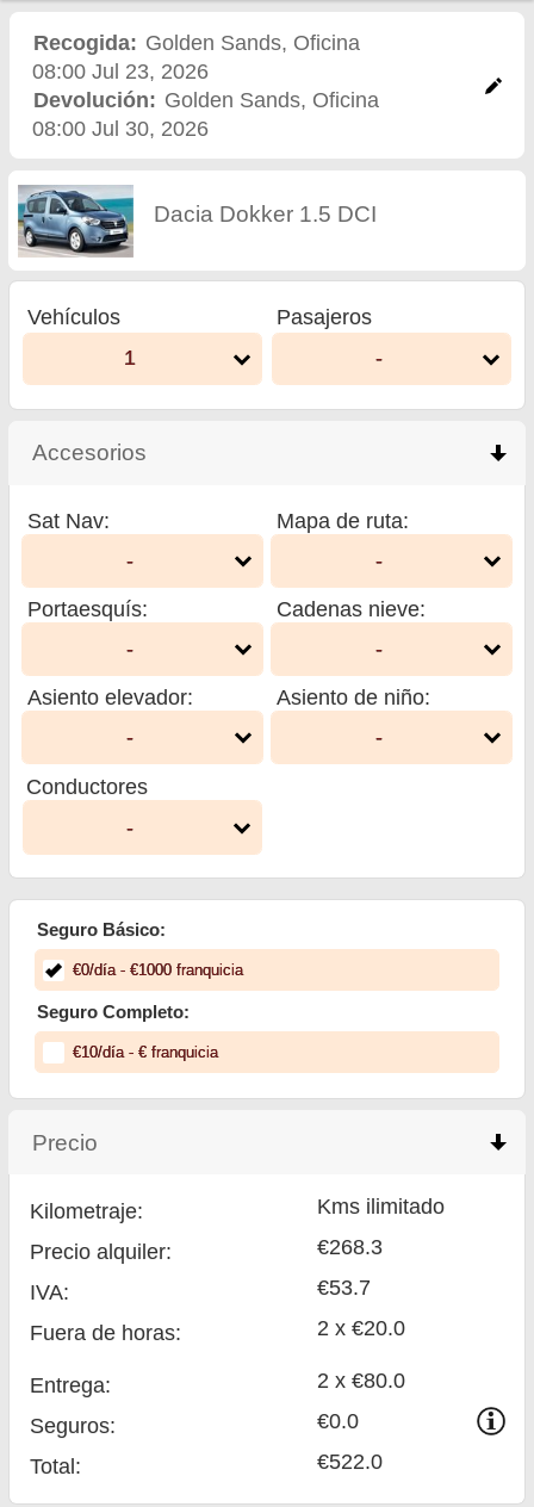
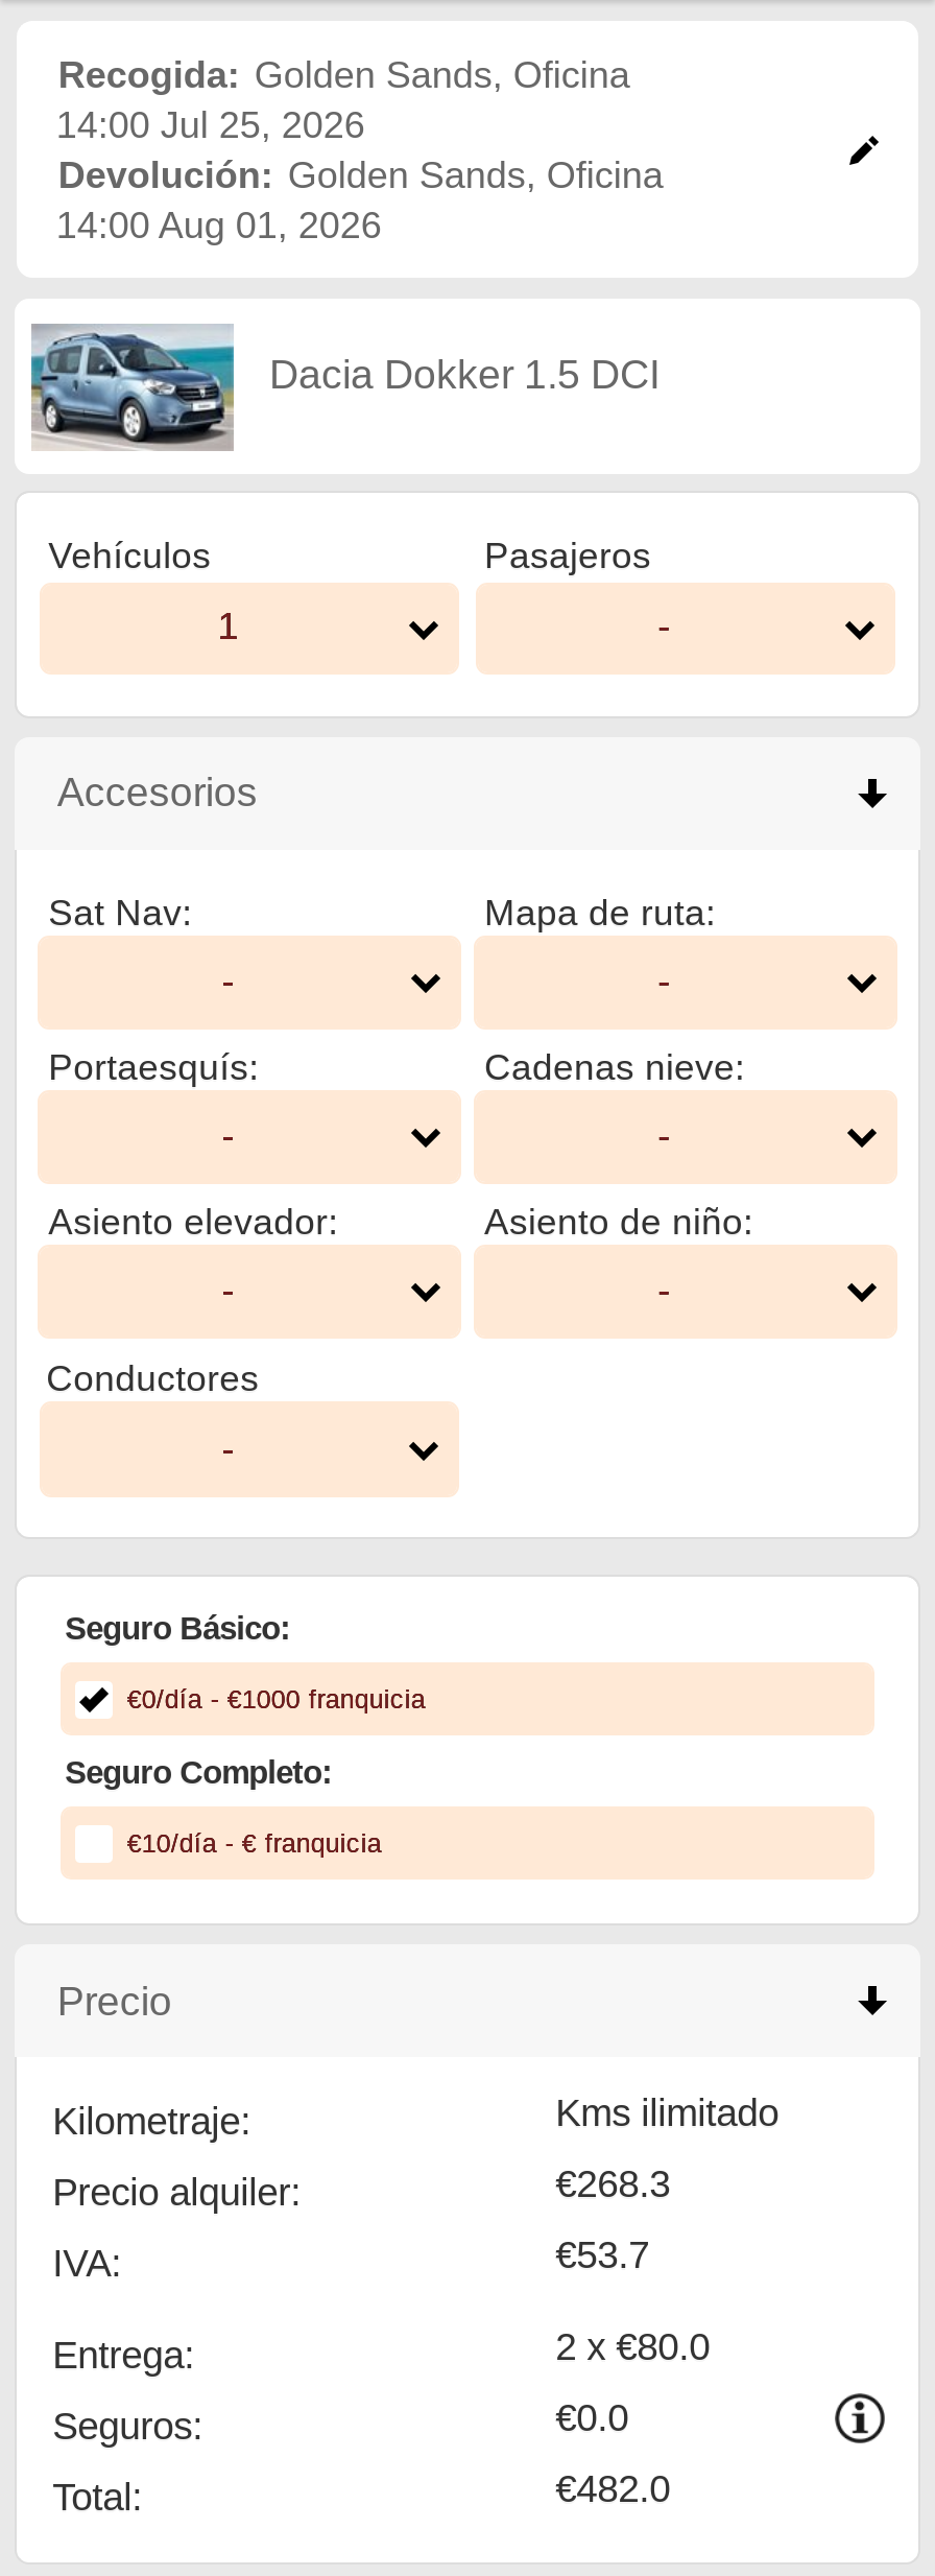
- 08:00 Jul 23, 2026
+ 14:00 Jul 25, 2026

- 08:00 Jul 30, 2026
+ 14:00 Aug 01, 2026

- Fuera de horas:
- 2 x €20.0

- €522.0
+ €482.0
